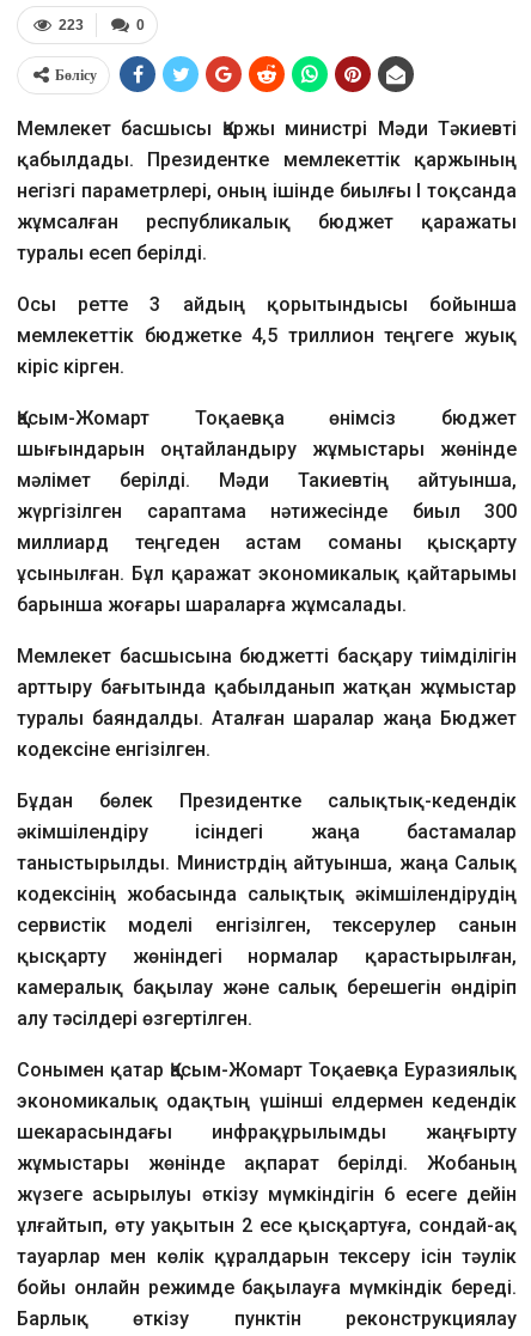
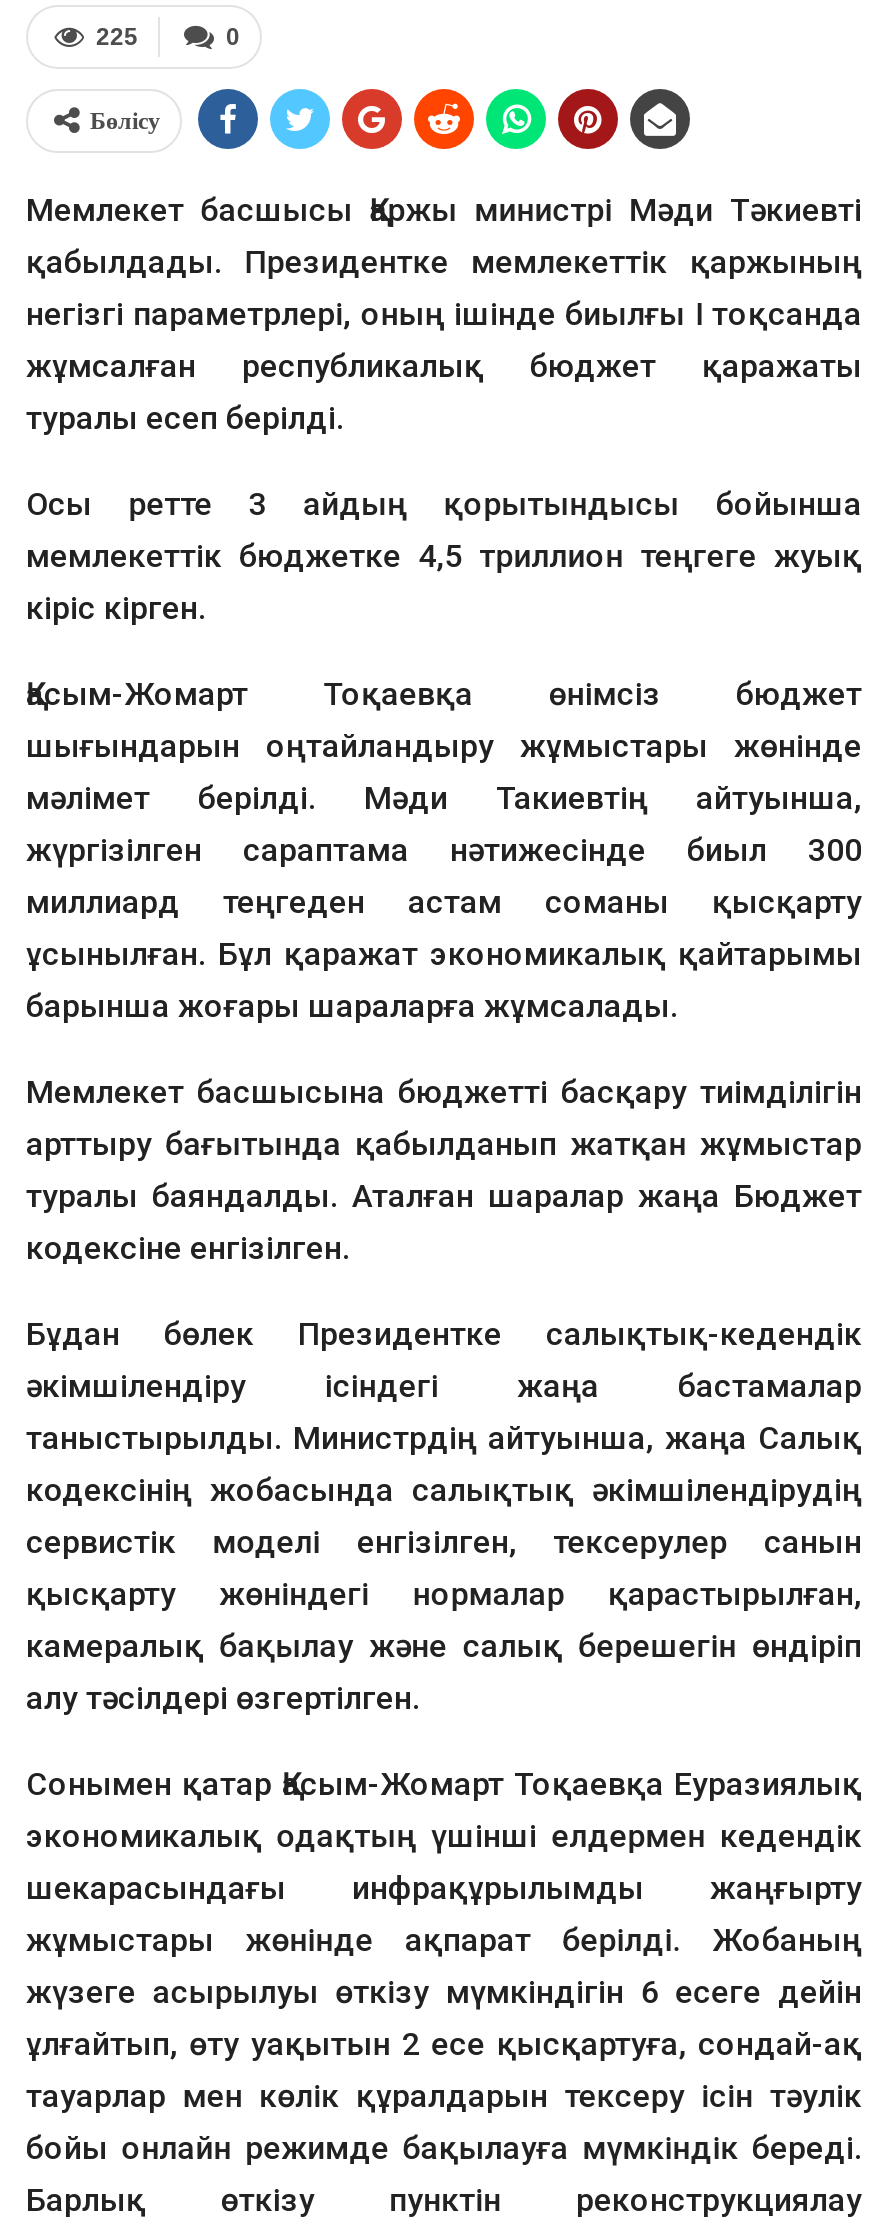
- 223
+ 225
